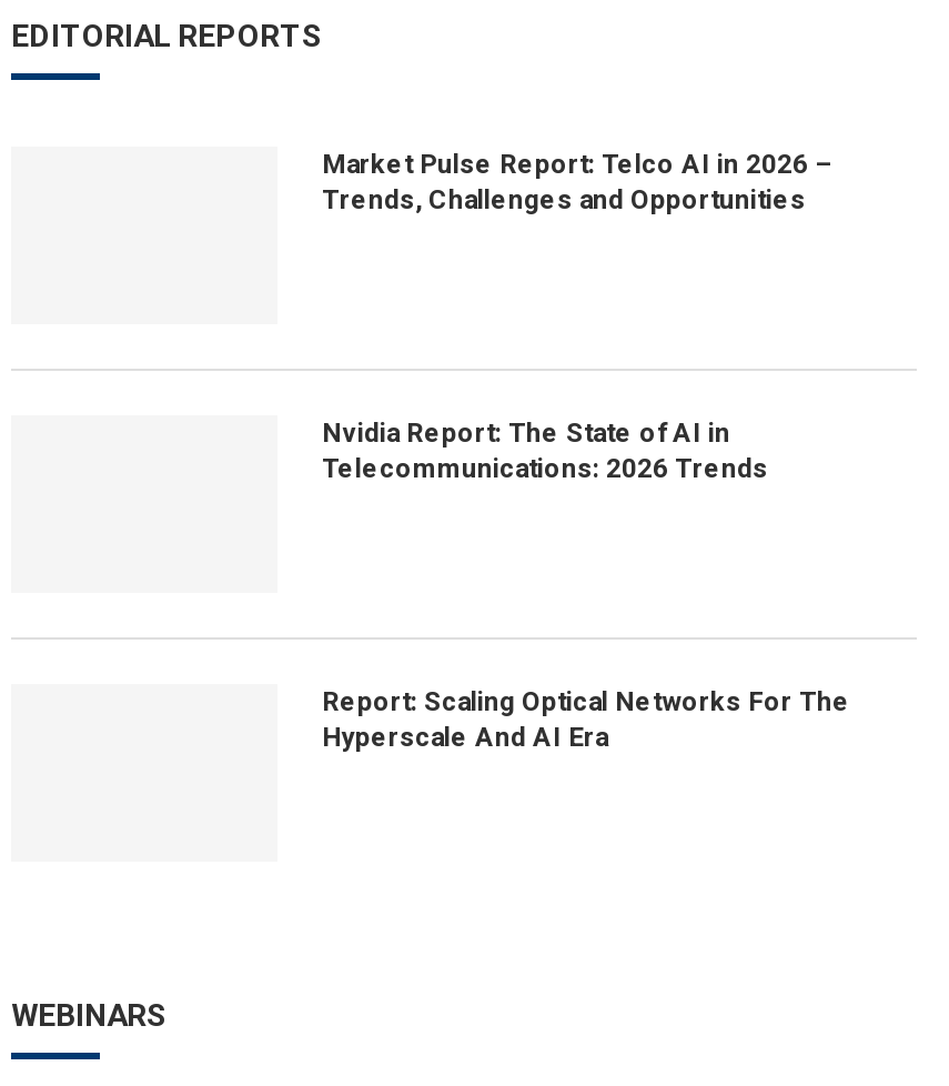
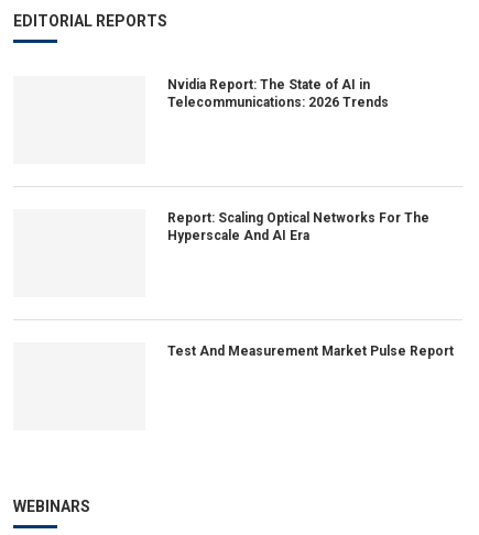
- Market Pulse Report: Telco AI in 2026 –
- Trends, Challenges and Opportunities

moved up: Nvidia Report: The State of AI in | Telecommunications: 2026 Trends | Report: Scaling Optical Networks For The | Hyperscale And AI Era

+ Test And Measurement Market Pulse Report
